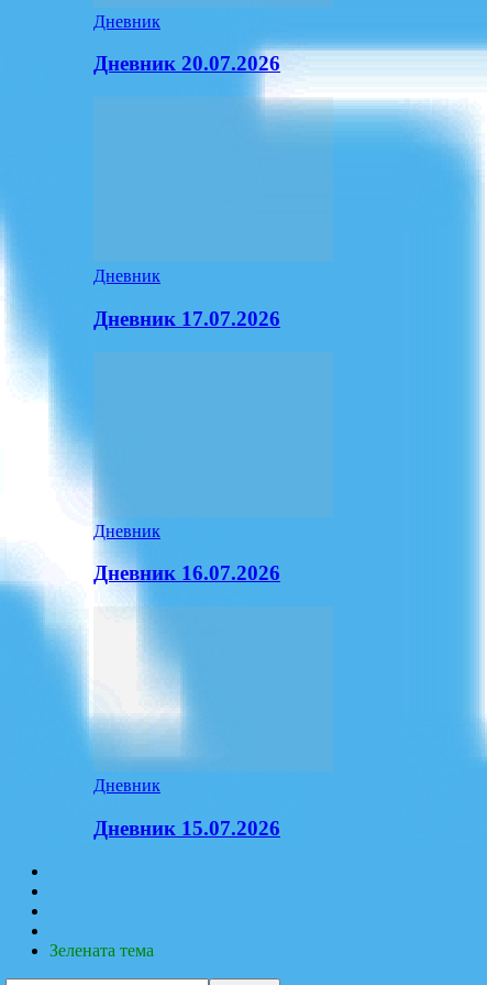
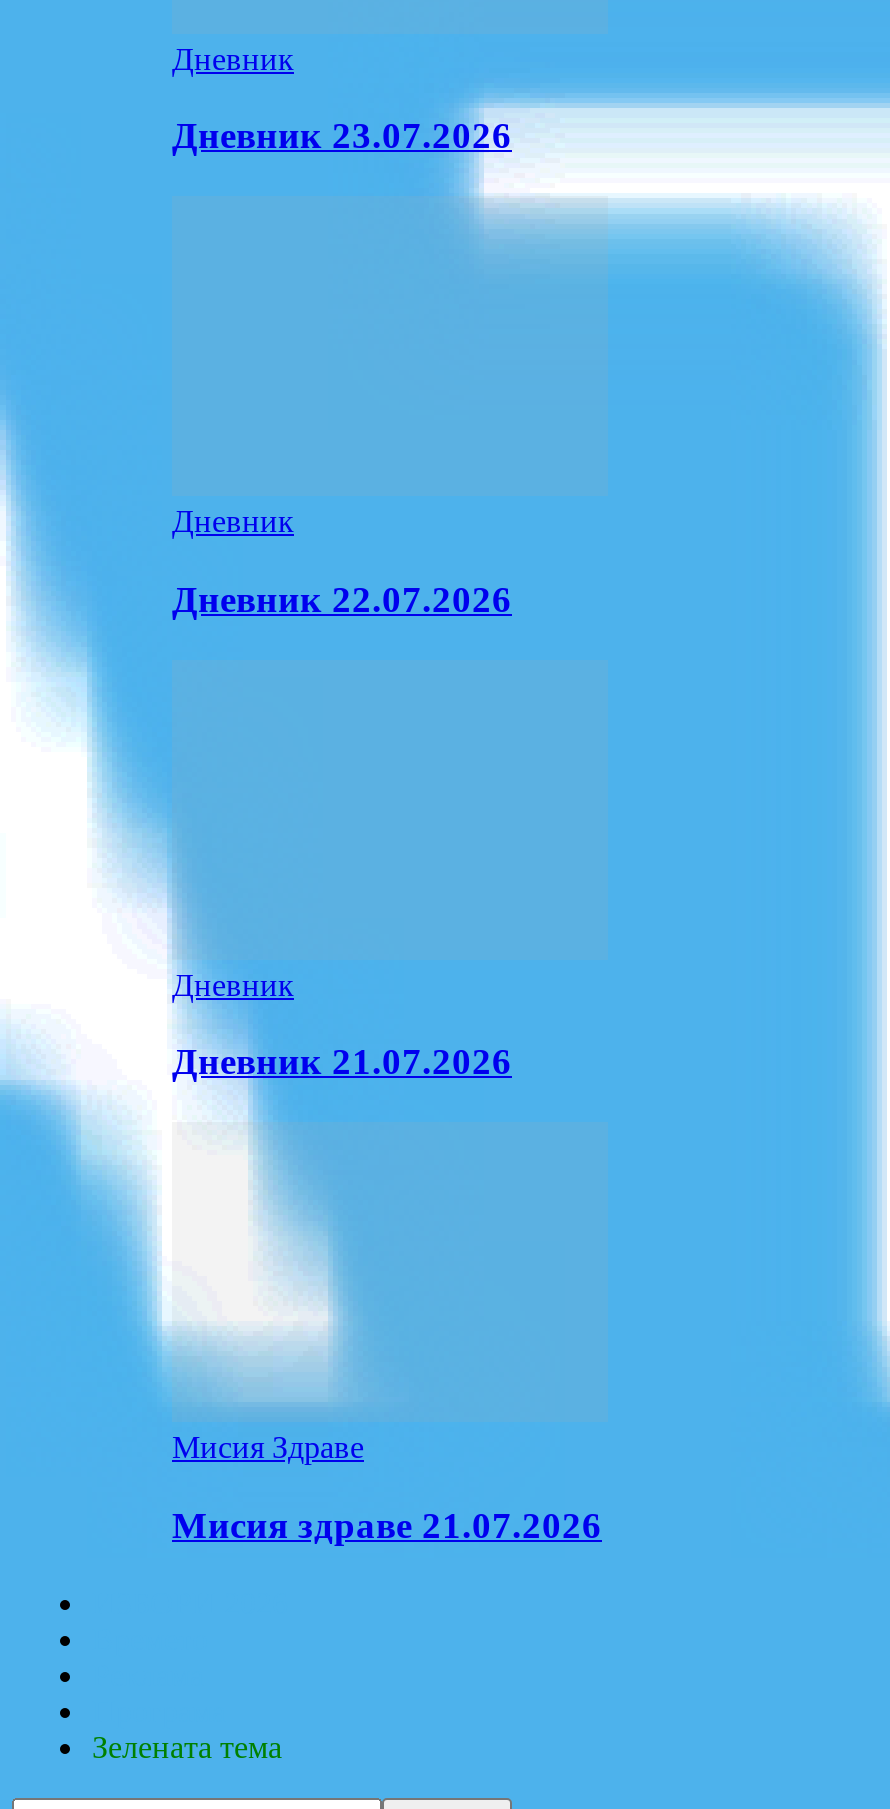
- Дневник 20.07.2026
+ Дневник 23.07.2026

- Дневник 17.07.2026
+ Дневник 22.07.2026

- Дневник 16.07.2026
+ Дневник 21.07.2026

- Дневник
+ Мисия Здраве

- Дневник 15.07.2026
+ Мисия здраве 21.07.2026
